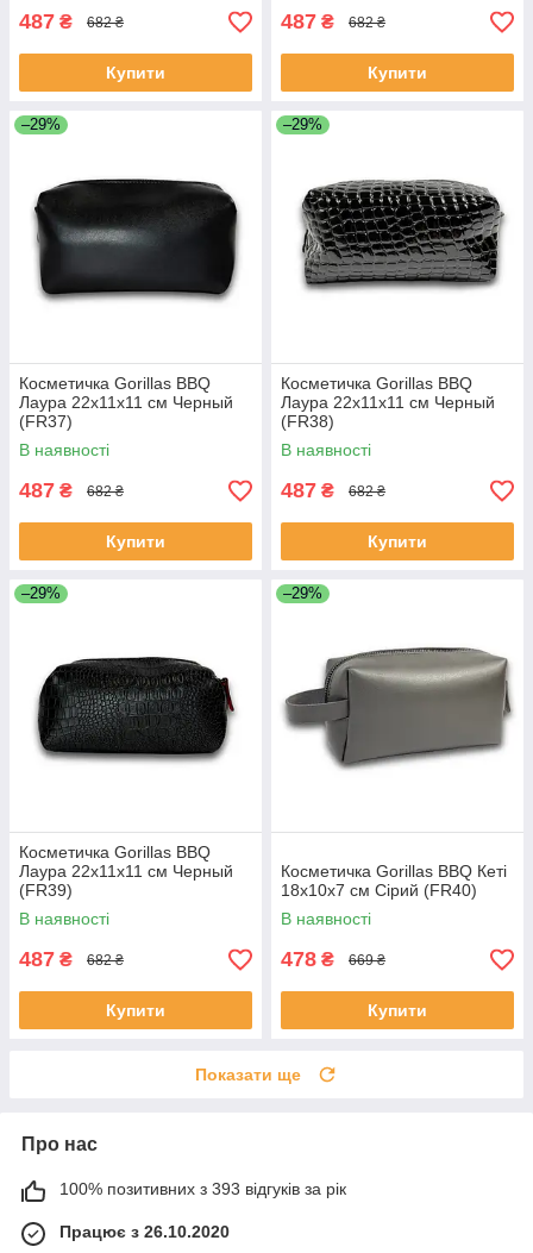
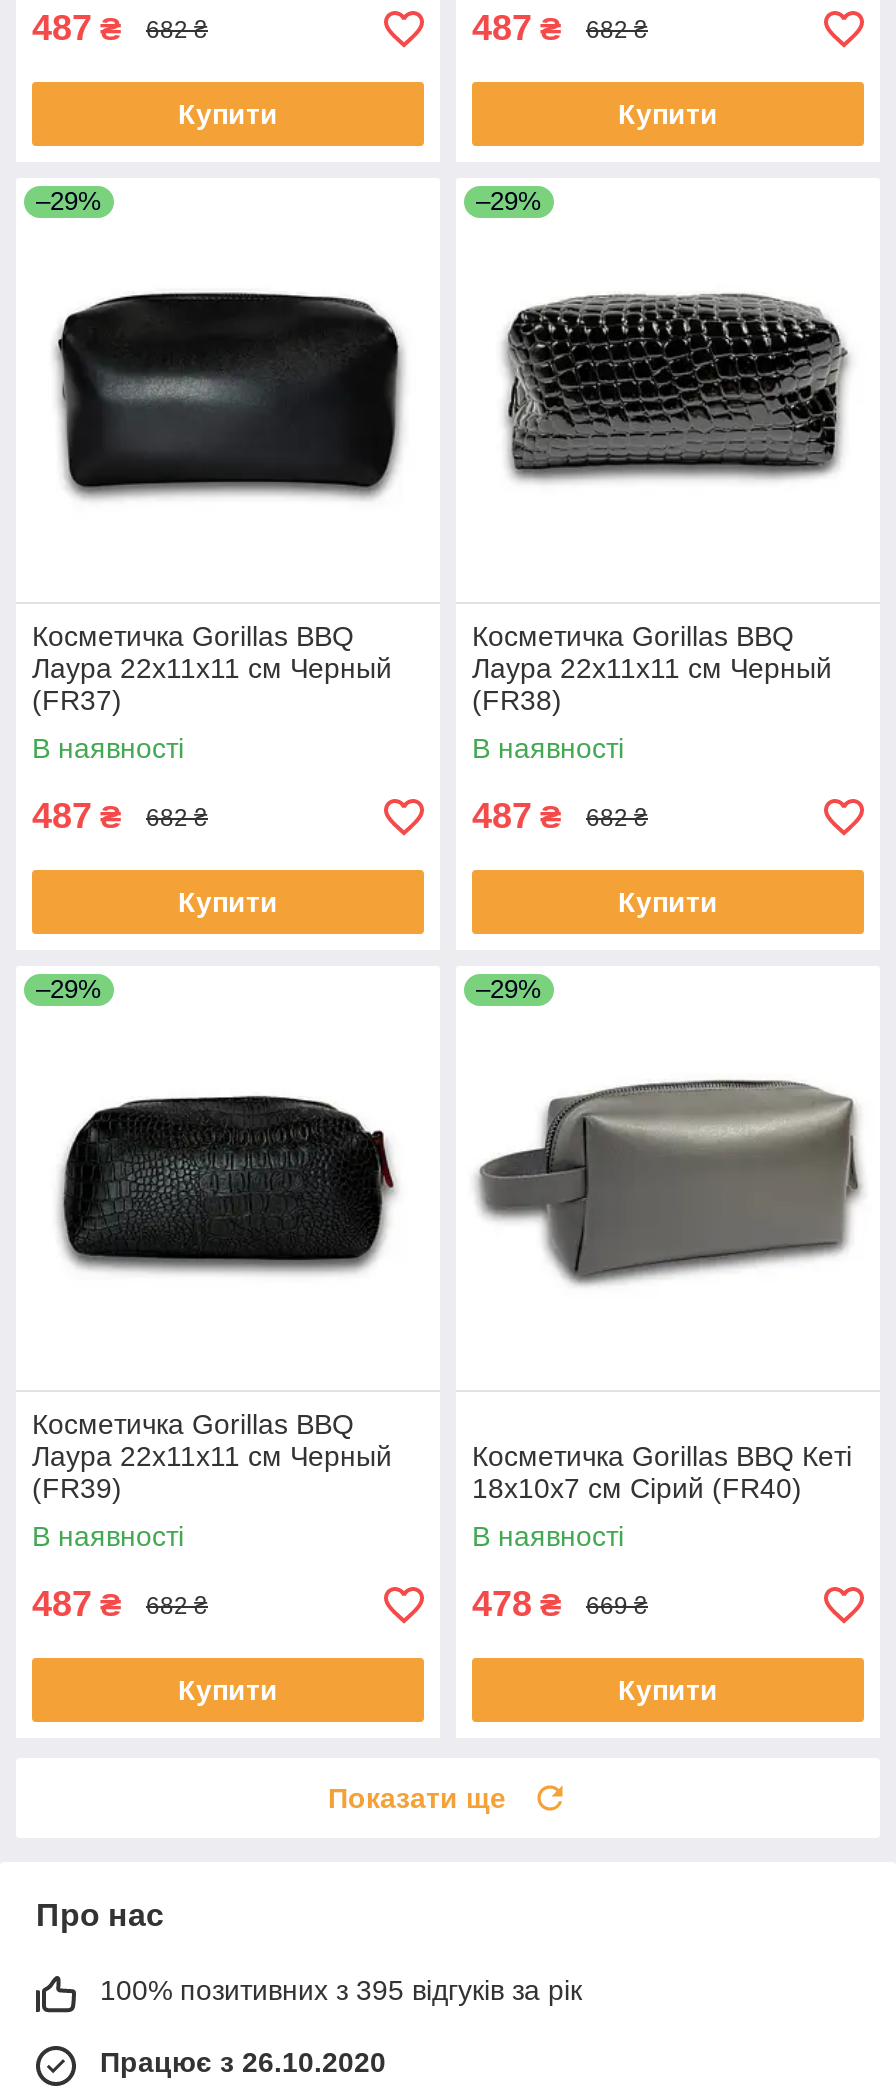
- 100% позитивних з 393 відгуків за рік
+ 100% позитивних з 395 відгуків за рік
